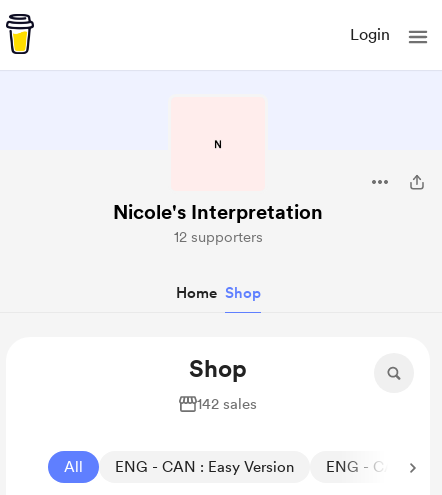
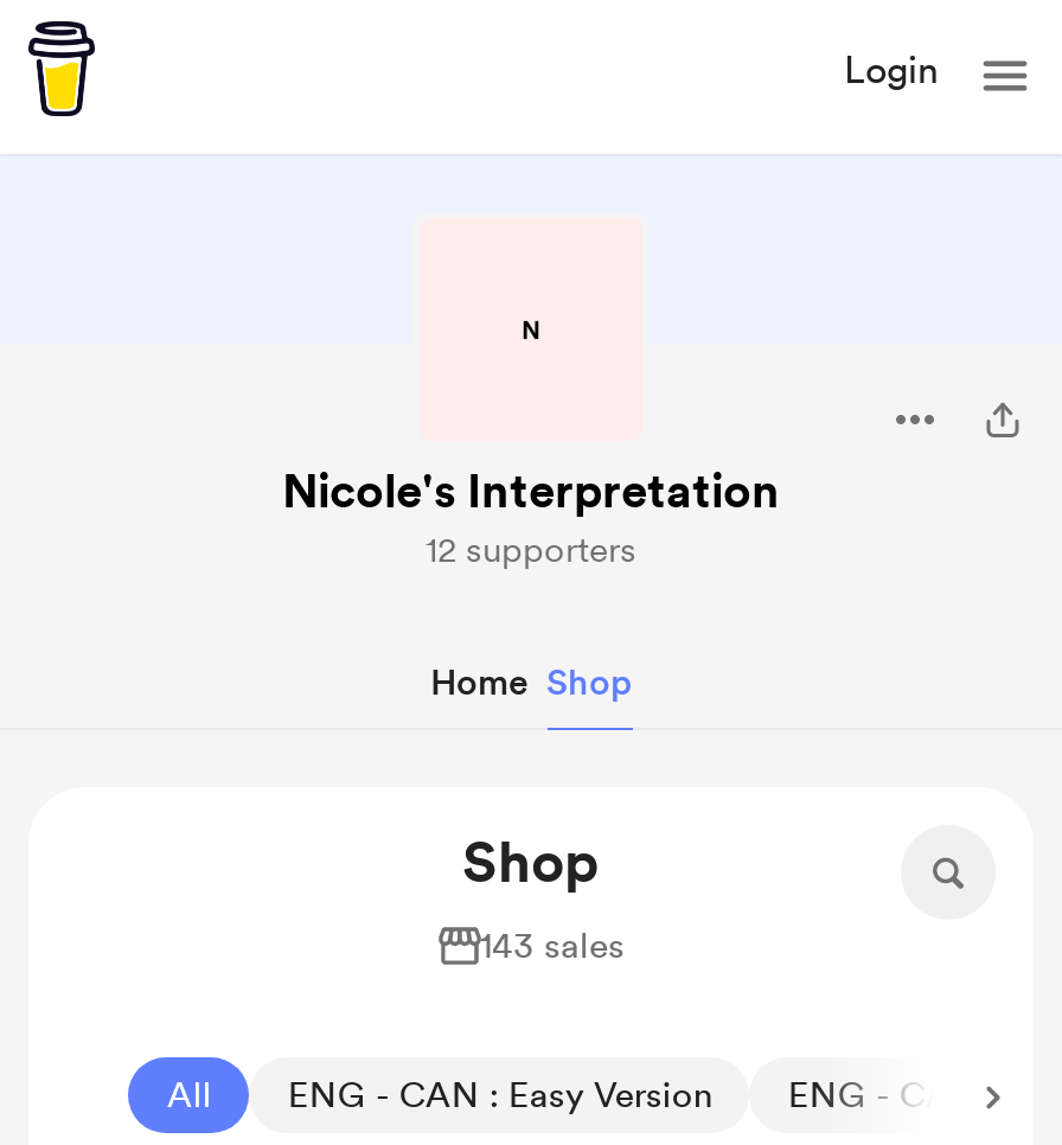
- 142 sales
+ 143 sales
